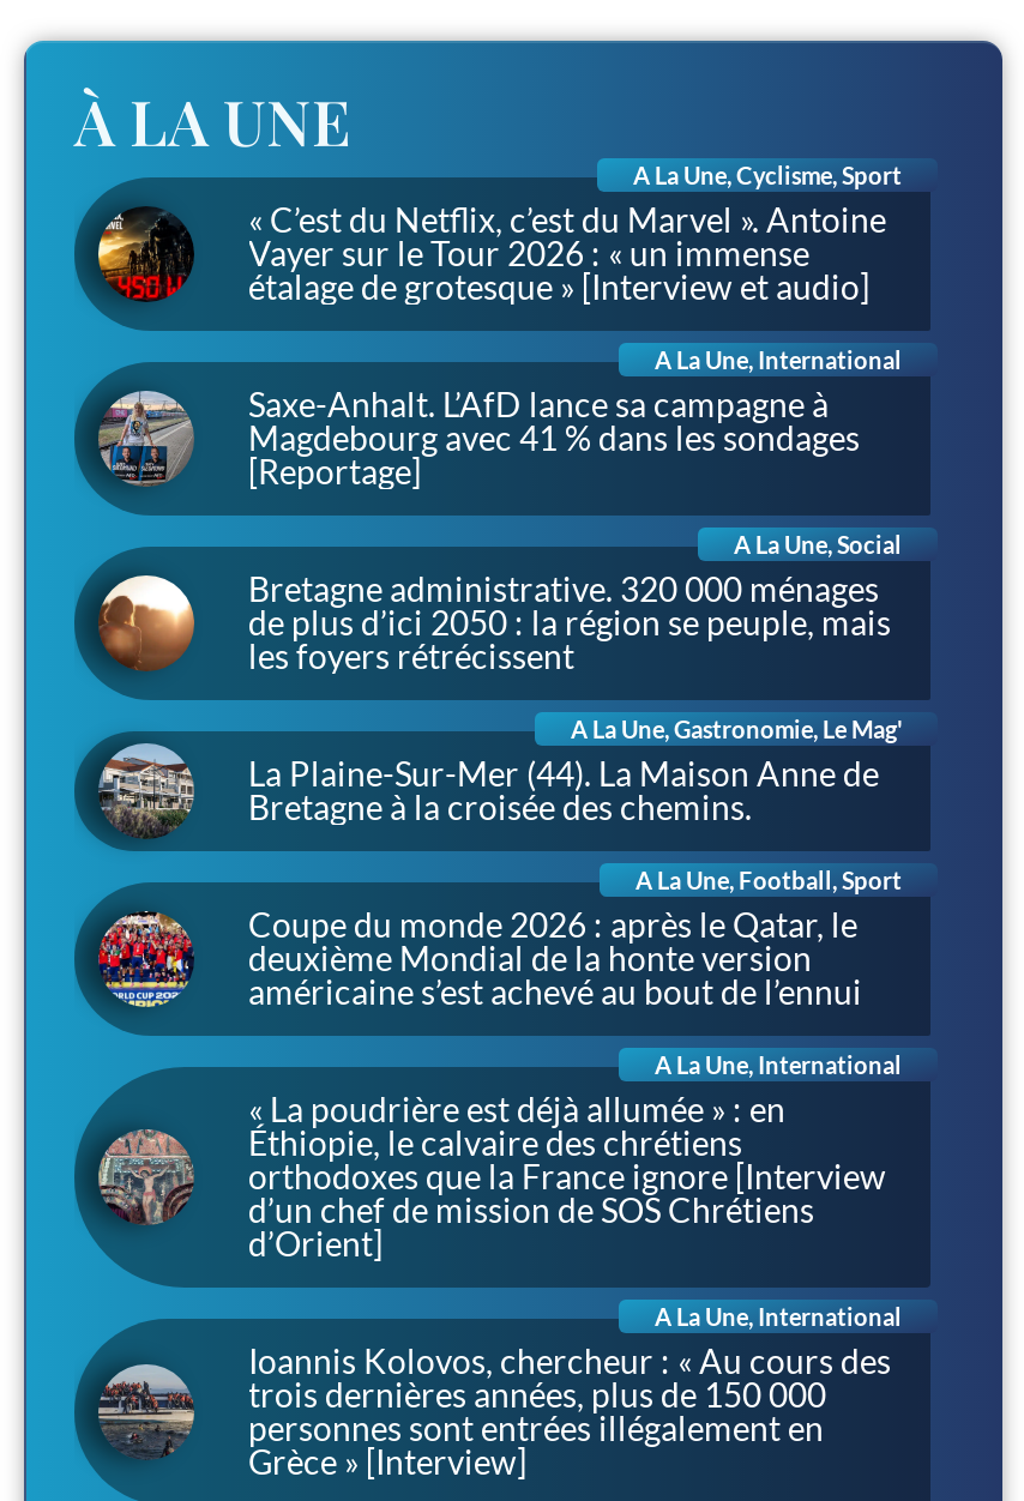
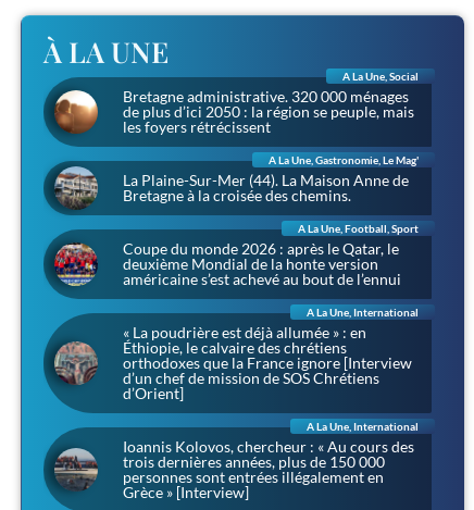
- [image]
- A La Une, Cyclisme, Sport
- « C’est du Netflix, c’est du Marvel ». Antoine
- Vayer sur le Tour 2026 : « un immense
- étalage de grotesque » [Interview et audio]
- A La Une, International
- Saxe-Anhalt. L’AfD lance sa campagne à
- Magdebourg avec 41 % dans les sondages
- [Reportage]

- [image]
